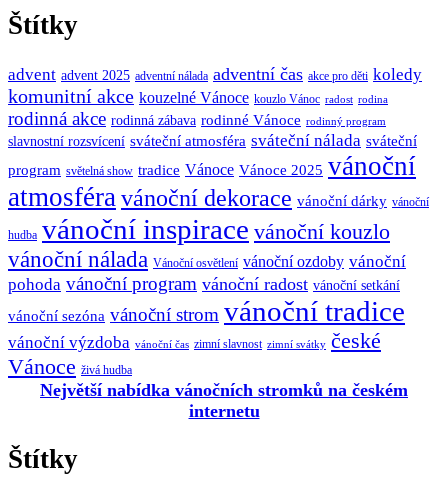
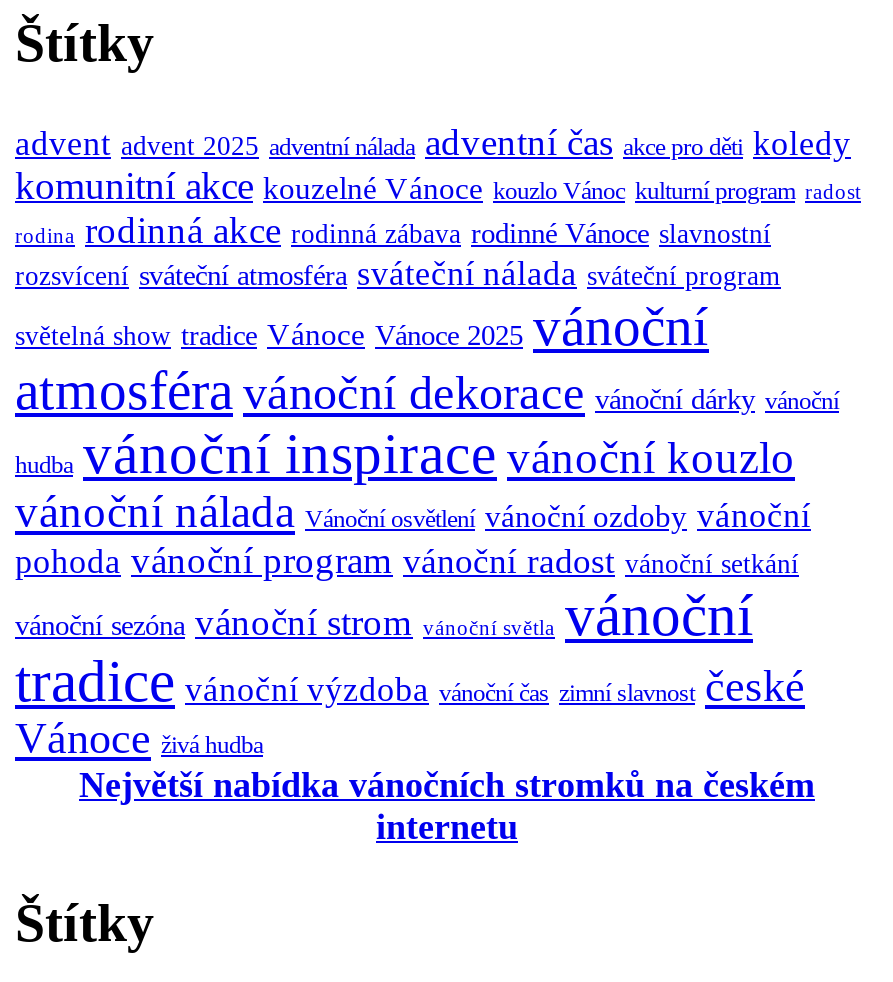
- komunitní akce kouzelné Vánoce kouzlo Vánoc radost rodina
- rodinná akce rodinná zábava rodinné Vánoce rodinný program
- slavnostní rozsvícení sváteční atmosféra sváteční nálada sváteční
- program světelná show tradice Vánoce Vánoce 2025 vánoční
+ komunitní akce kouzelné Vánoce kouzlo Vánoc kulturní program radost
+ rodina rodinná akce rodinná zábava rodinné Vánoce slavnostní
+ rozsvícení sváteční atmosféra sváteční nálada sváteční program
+ světelná show tradice Vánoce Vánoce 2025 vánoční

- vánoční sezóna vánoční strom vánoční tradice
- vánoční výzdoba vánoční čas zimní slavnost zimní svátky české
+ vánoční sezóna vánoční strom vánoční světla vánoční
+ tradice vánoční výzdoba vánoční čas zimní slavnost české
